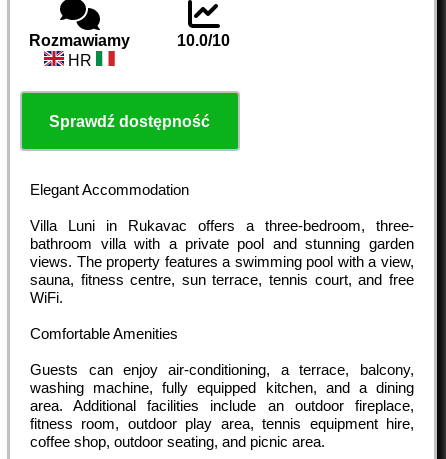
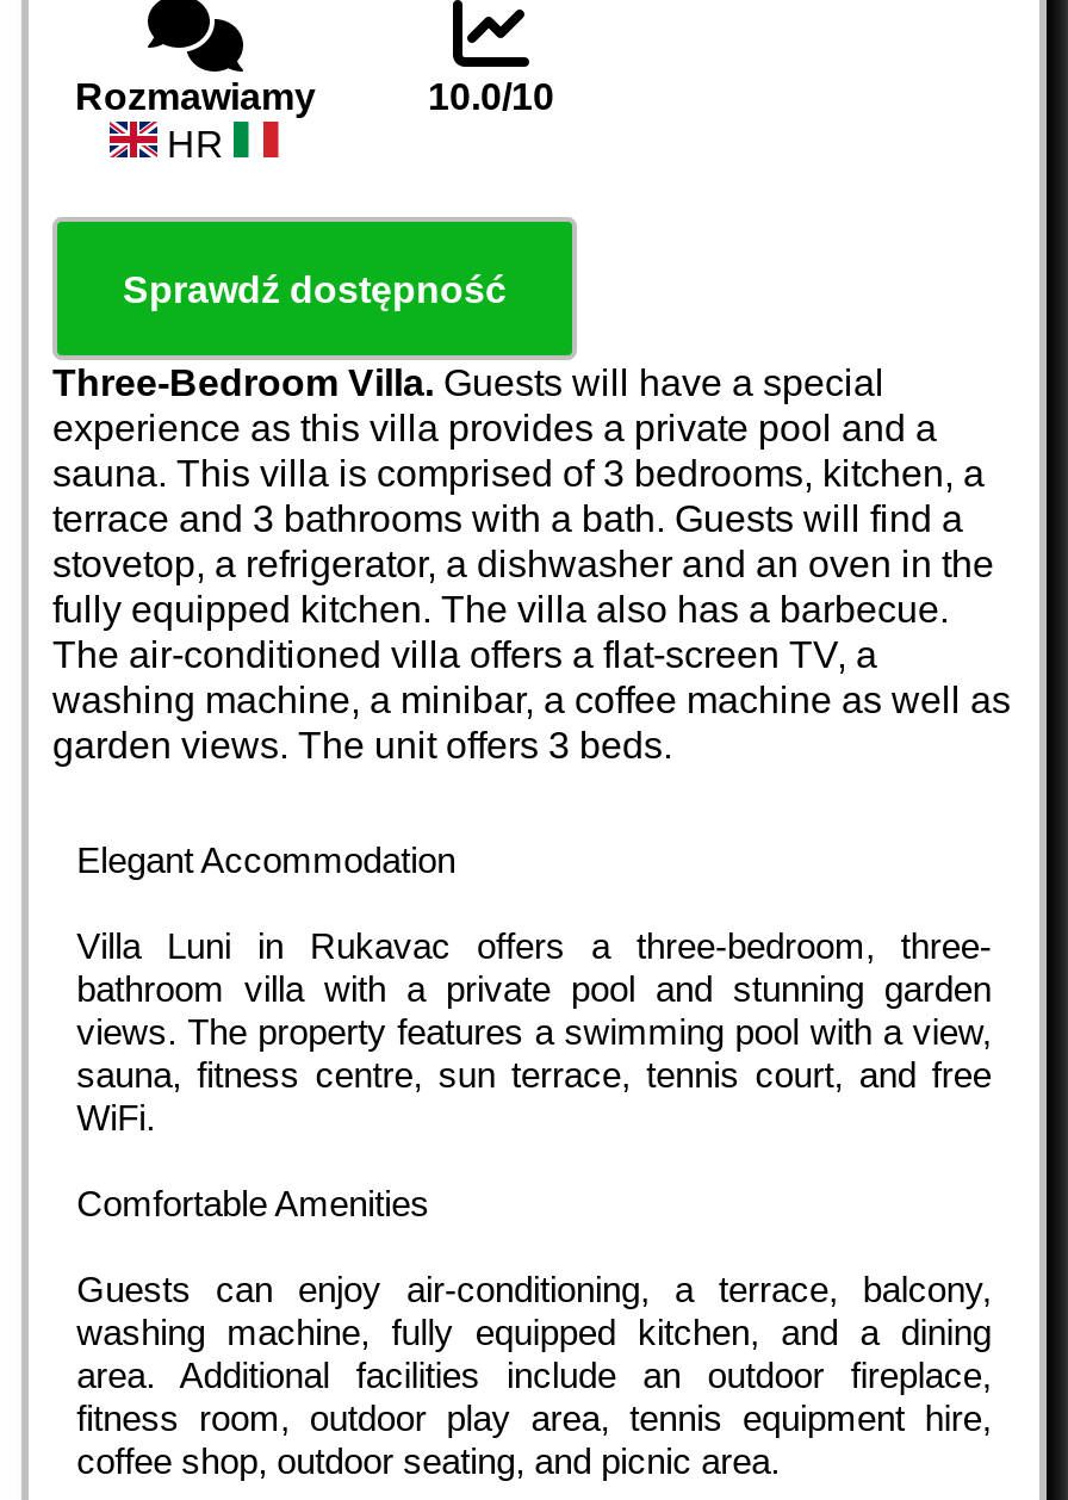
+ Three-Bedroom Villa. Guests will have a special
+ experience as this villa provides a private pool and a
+ sauna. This villa is comprised of 3 bedrooms, kitchen, a
+ terrace and 3 bathrooms with a bath. Guests will find a
+ stovetop, a refrigerator, a dishwasher and an oven in the
+ fully equipped kitchen. The villa also has a barbecue.
+ The air-conditioned villa offers a flat-screen TV, a
+ washing machine, a minibar, a coffee machine as well as
+ garden views. The unit offers 3 beds.
